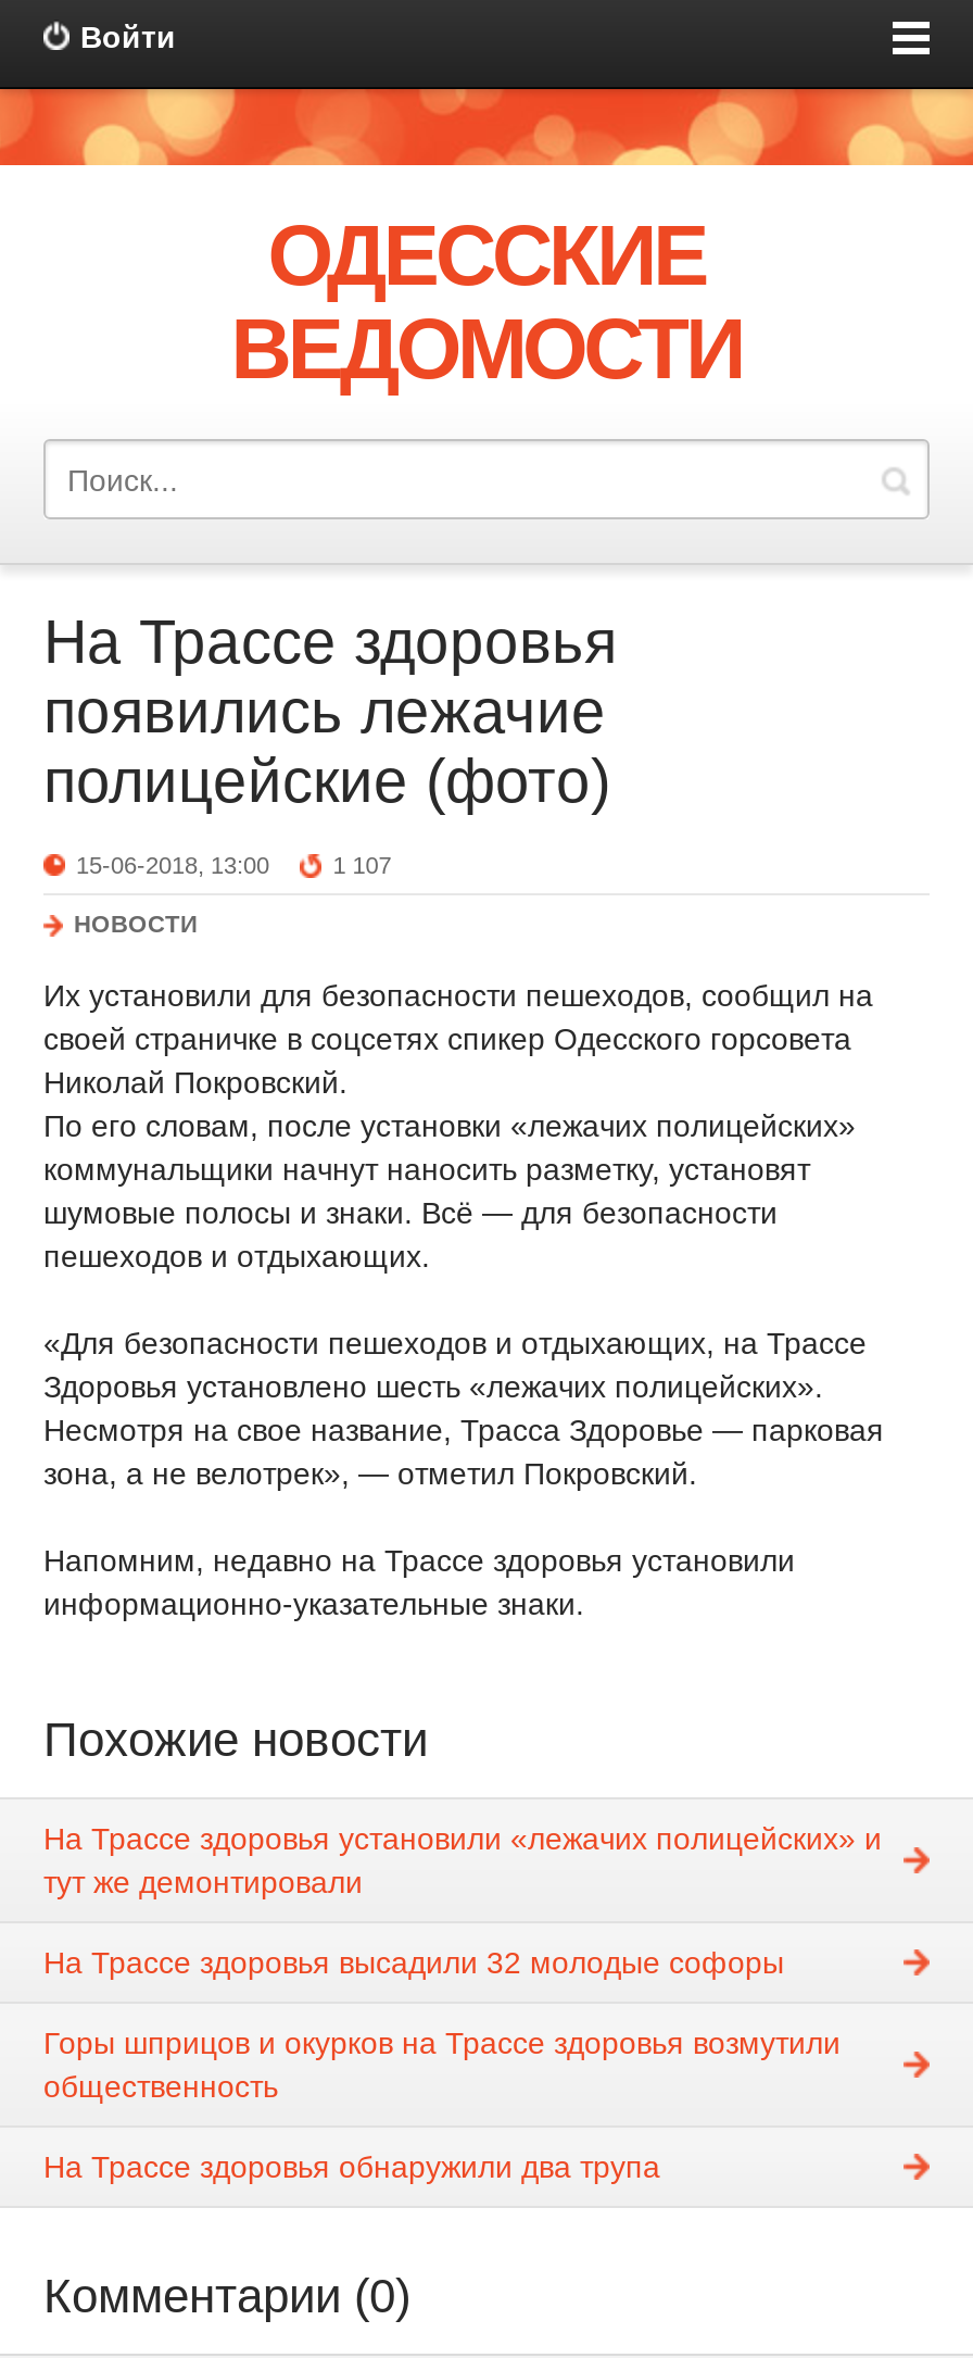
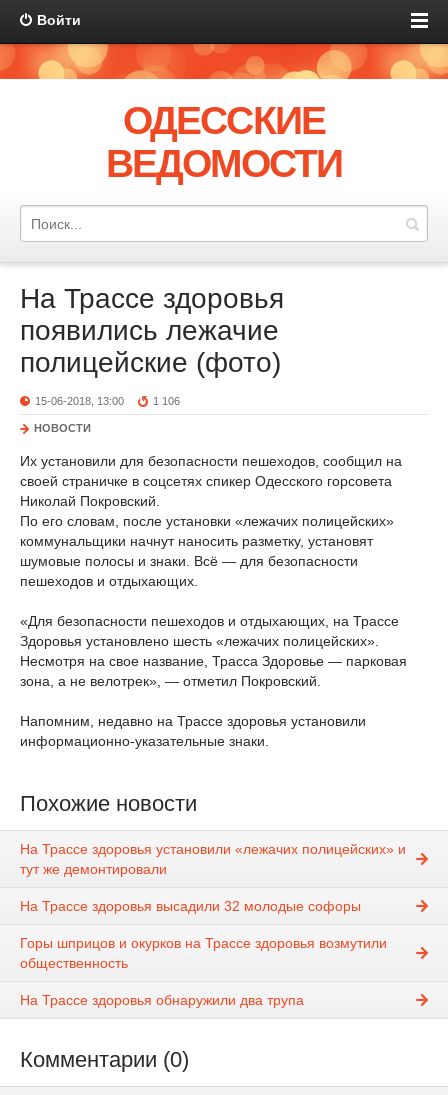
- 1 107
+ 1 106
